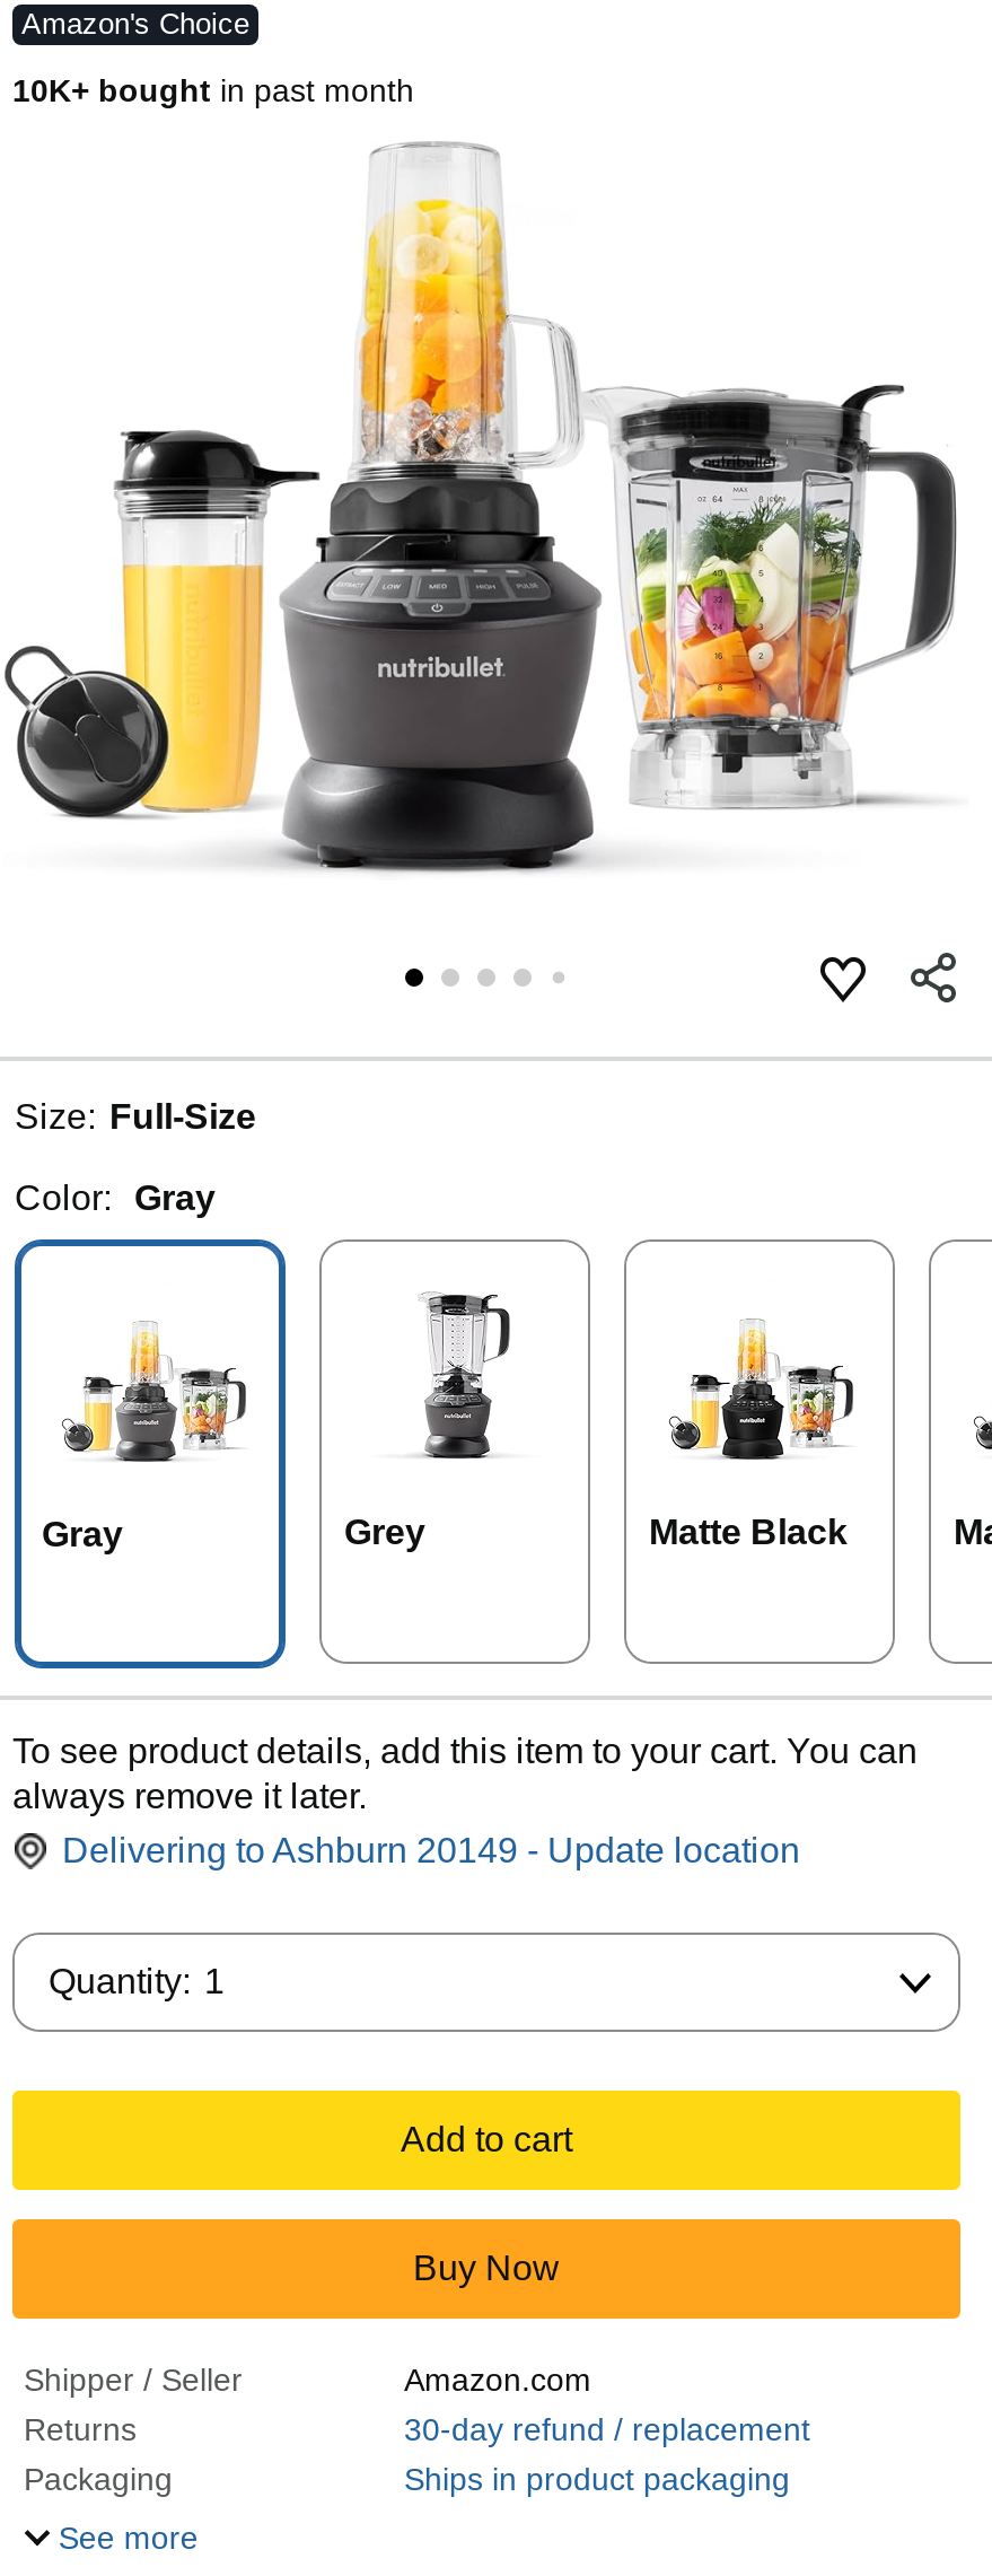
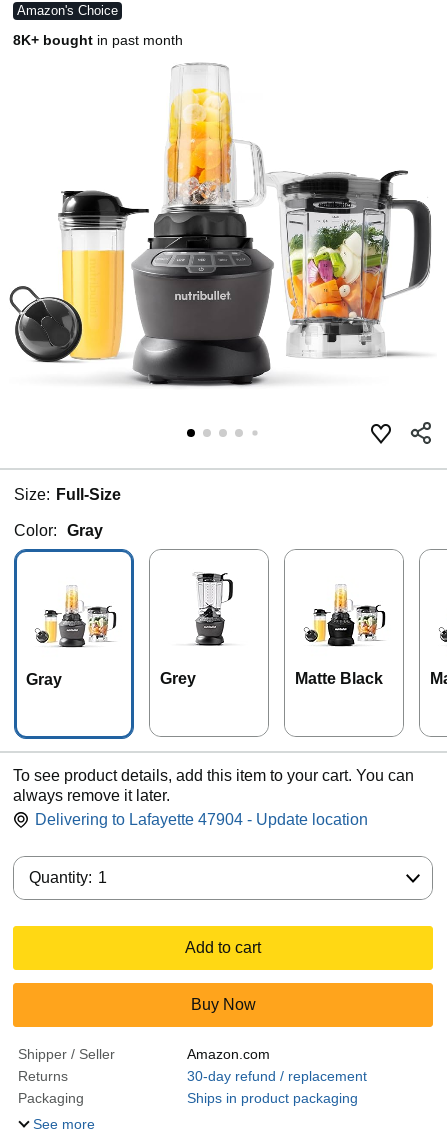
- 10K+ bought in past month
+ 8K+ bought in past month

- Delivering to Ashburn 20149 - Update location
+ Delivering to Lafayette 47904 - Update location
